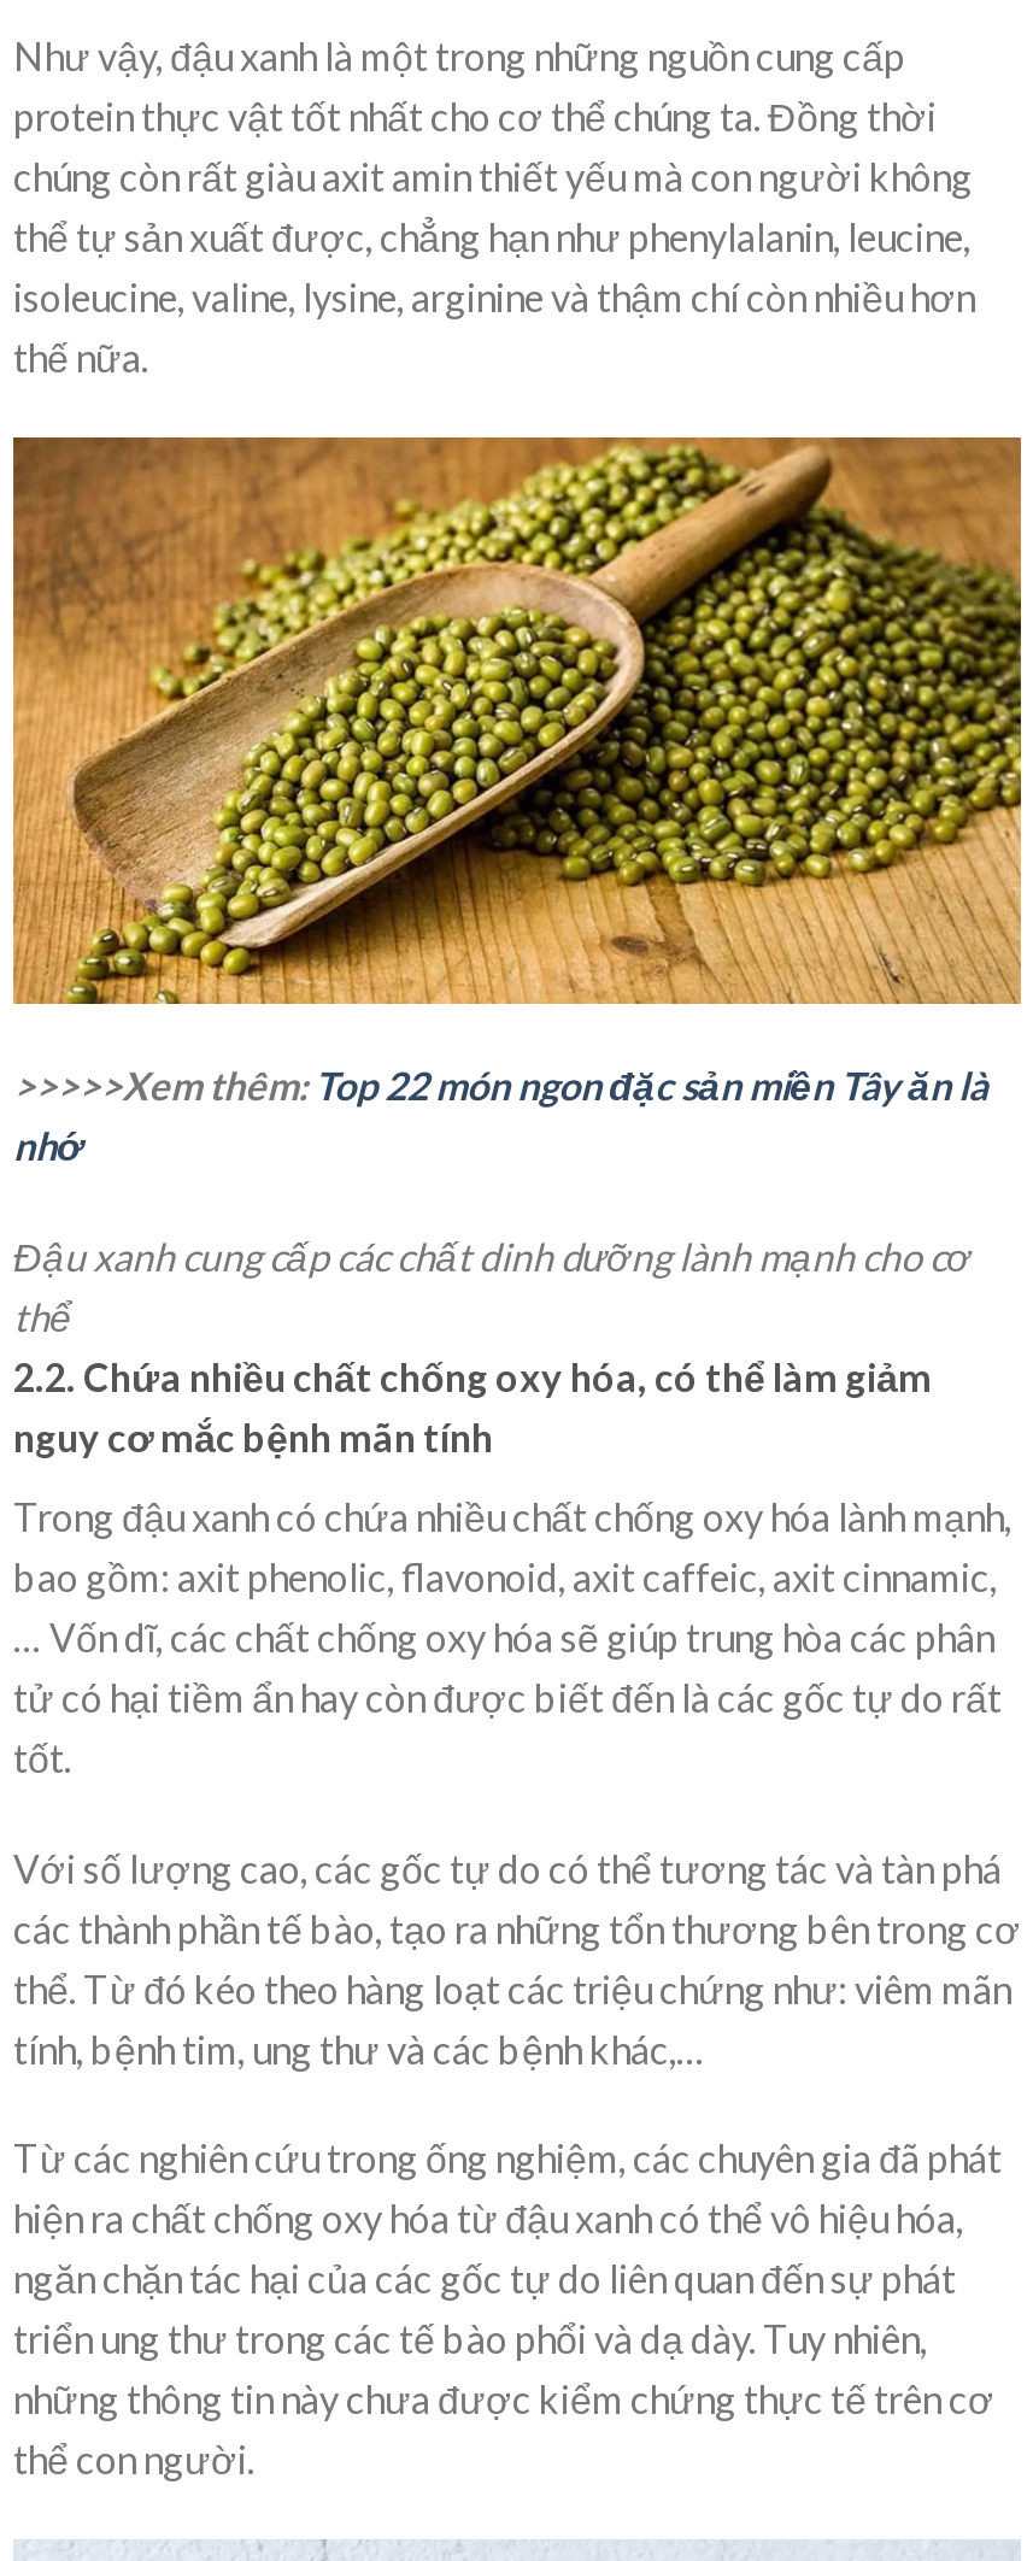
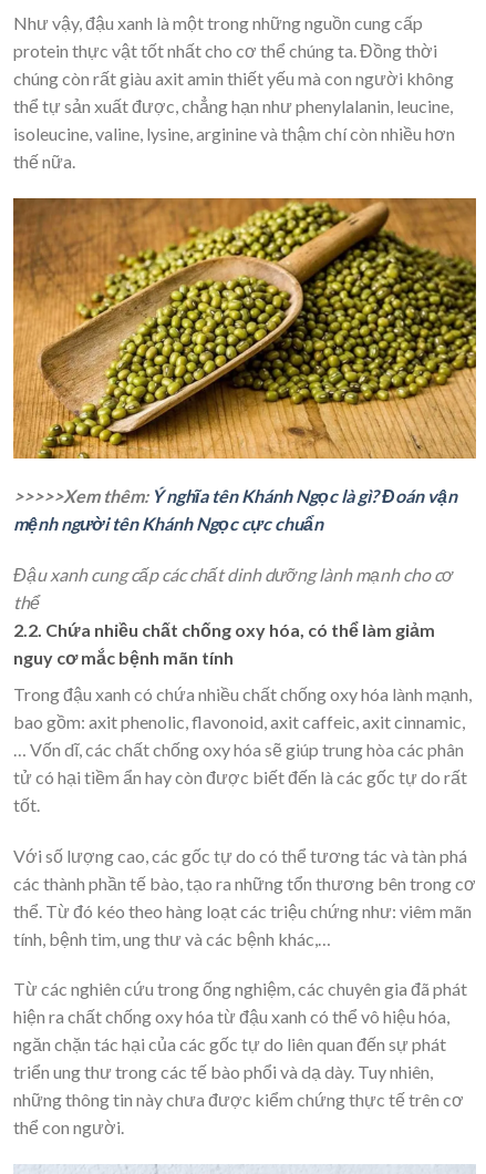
- >>>>>Xem thêm: Top 22 món ngon đặc sản miền Tây ăn là
- nhớ
+ >>>>>Xem thêm: Ý nghĩa tên Khánh Ngọc là gì? Đoán vận
+ mệnh người tên Khánh Ngọc cực chuẩn
